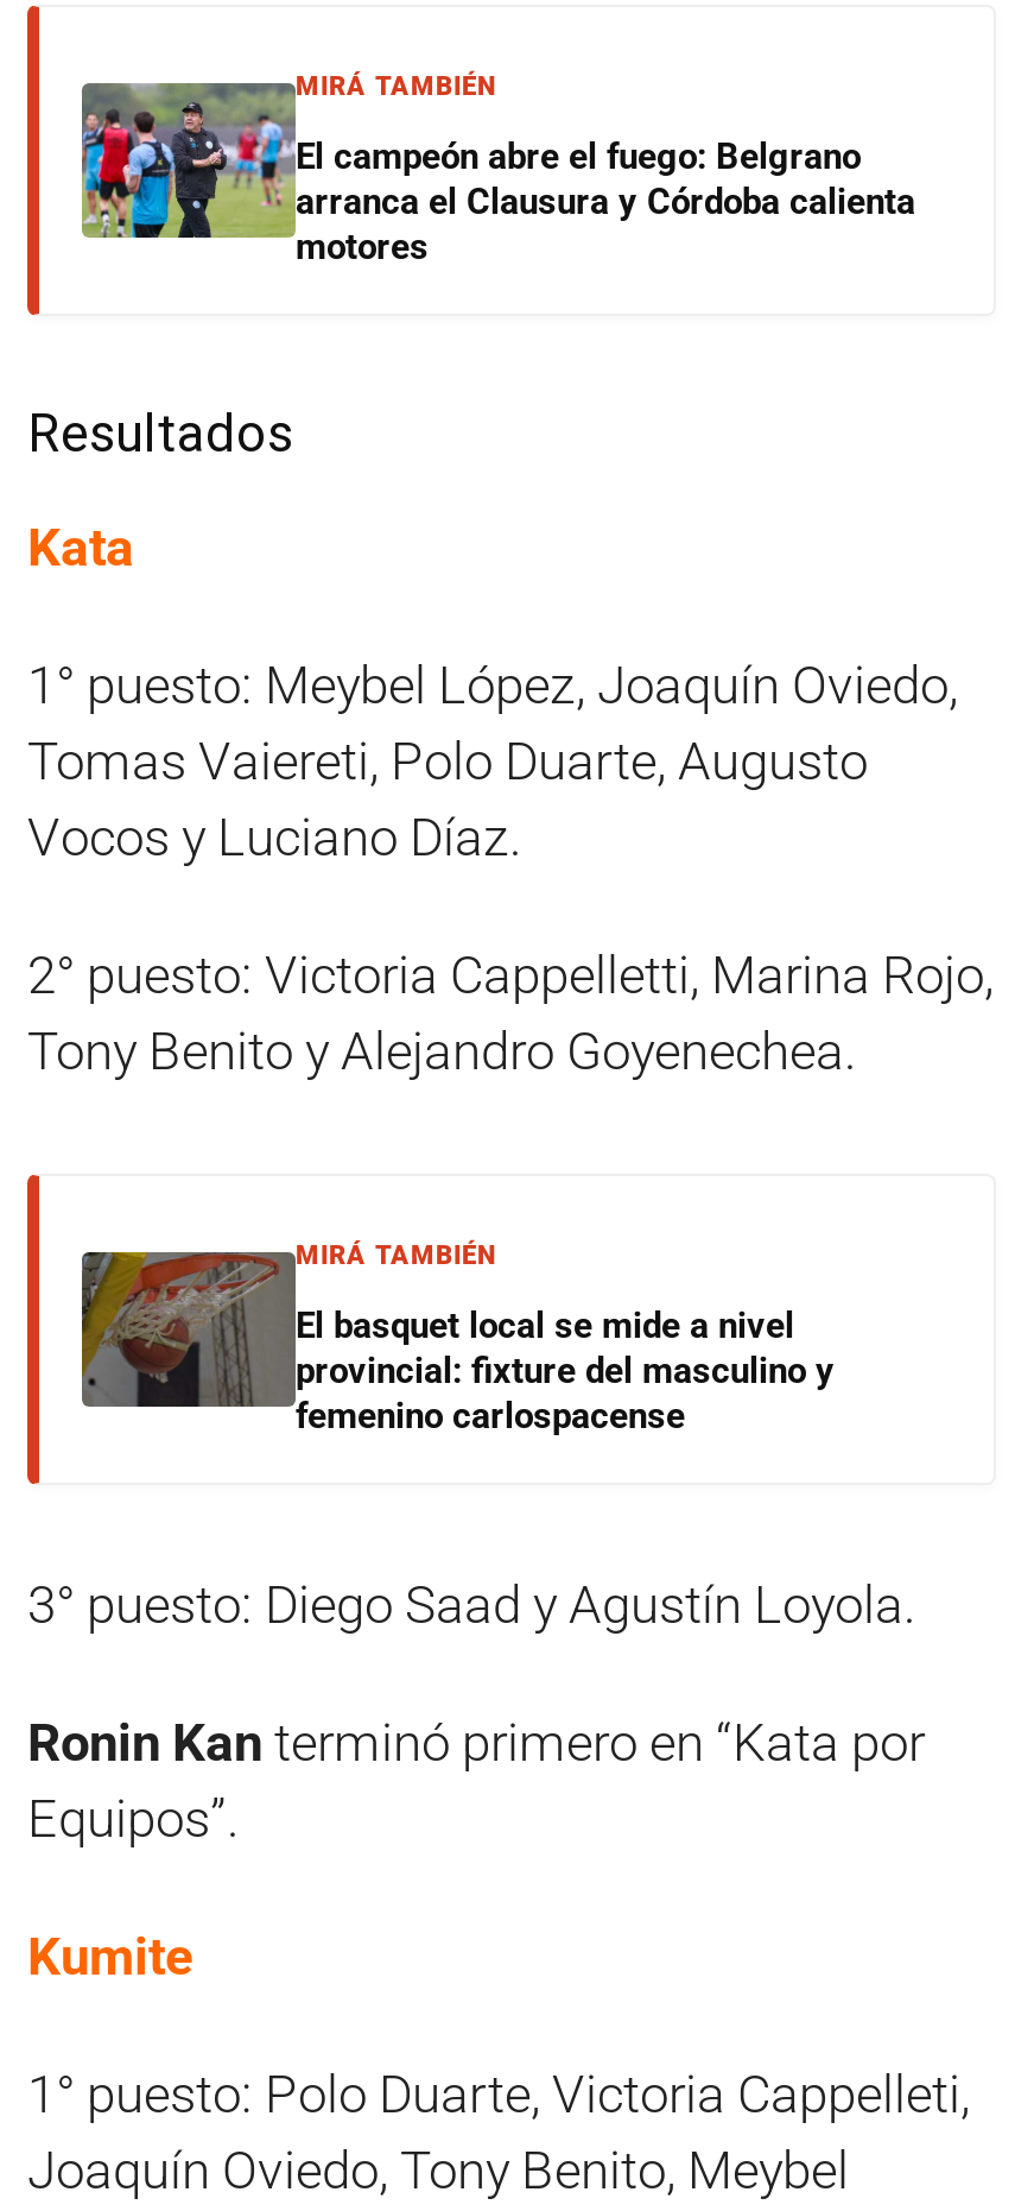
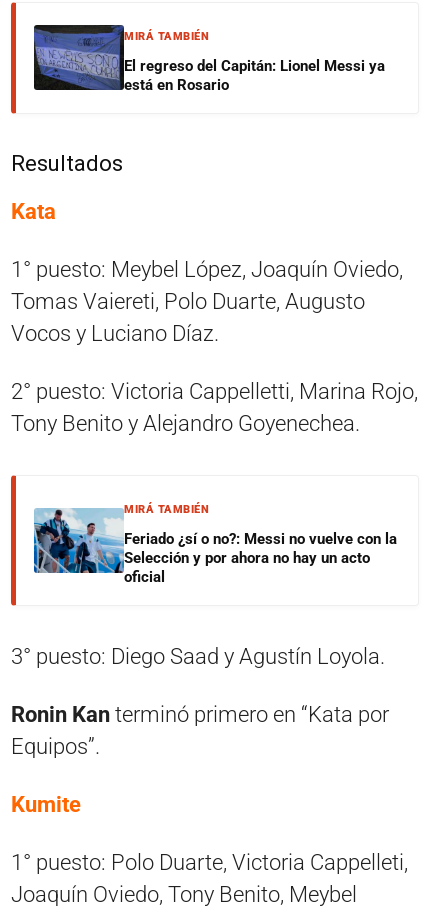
- [image]
- El campeón abre el fuego: Belgrano
- arranca el Clausura y Córdoba calienta
- motores
+ [image]
+ El regreso del Capitán: Lionel Messi ya
+ está en Rosario

- [image]
- El basquet local se mide a nivel
- provincial: fixture del masculino y
- femenino carlospacense
+ [image]
+ Feriado ¿sí o no?: Messi no vuelve con la
+ Selección y por ahora no hay un acto
+ oficial
